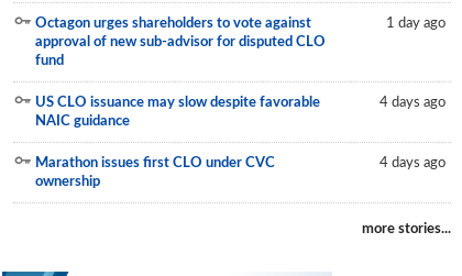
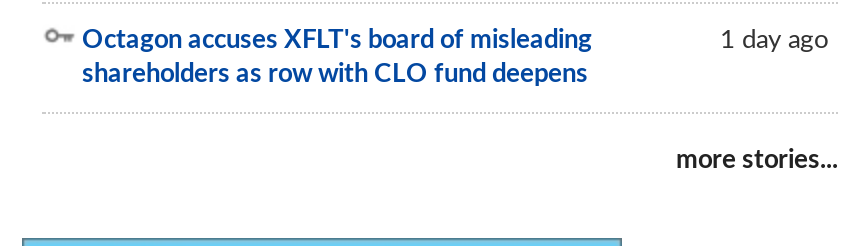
- Octagon urges shareholders to vote against
- approval of new sub-advisor for disputed CLO
- fund
+ Octagon accuses XFLT's board of misleading
+ shareholders as row with CLO fund deepens

- US CLO issuance may slow despite favorable
- NAIC guidance

- 4 days ago

- Marathon issues first CLO under CVC
- ownership

- 4 days ago
